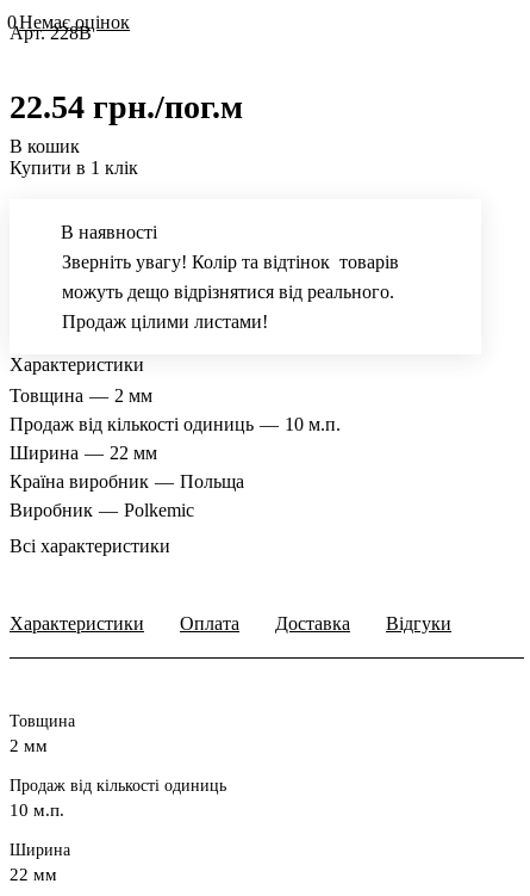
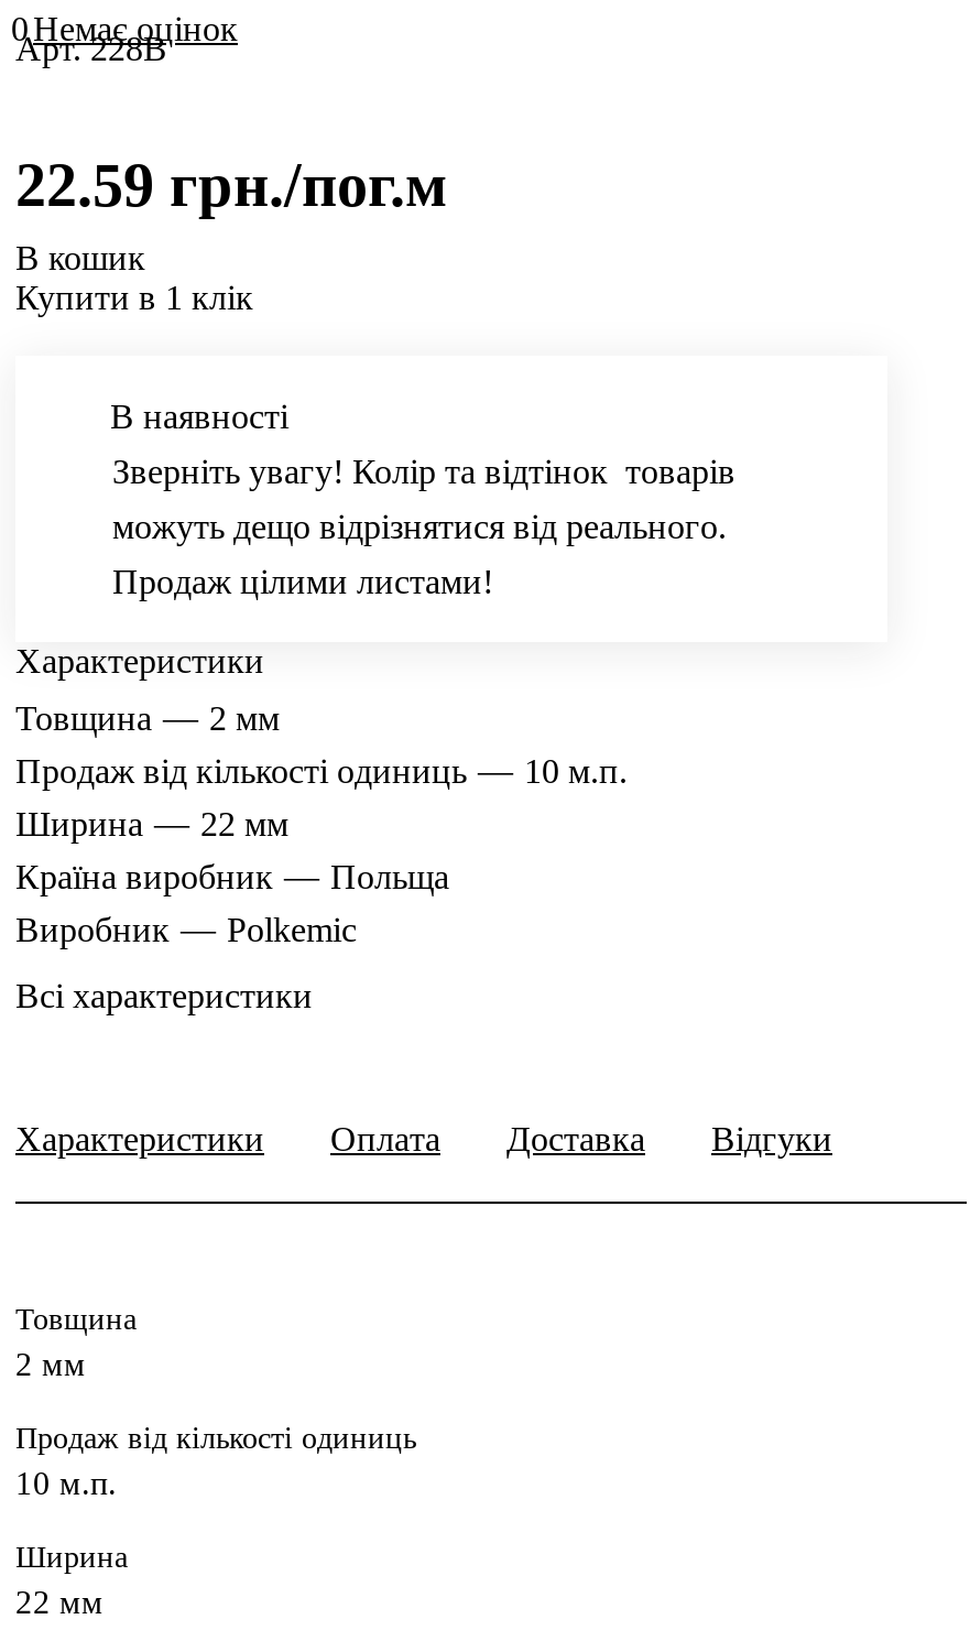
- 22.54 грн./пог.м
+ 22.59 грн./пог.м
